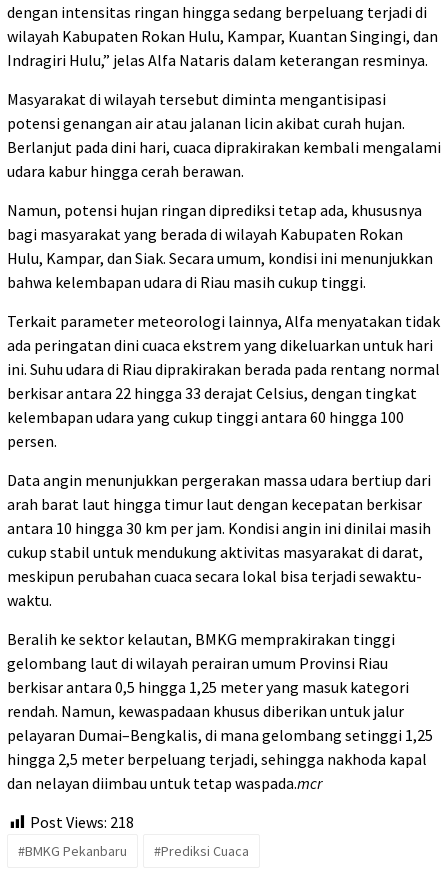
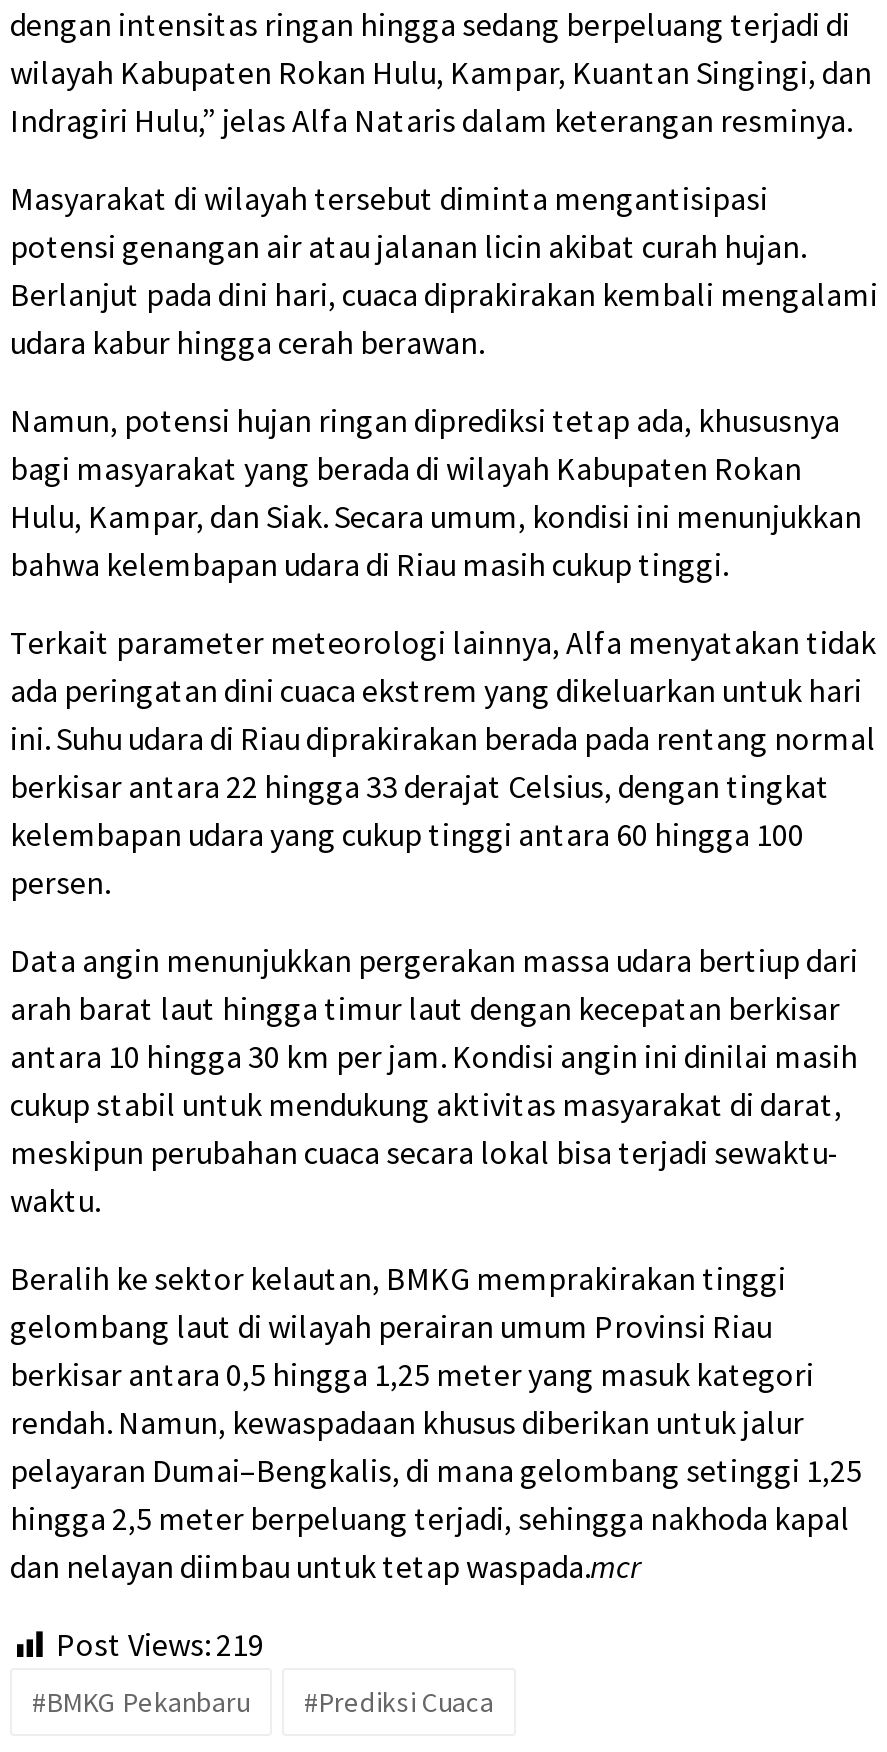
- Post Views: 218
+ Post Views: 219
